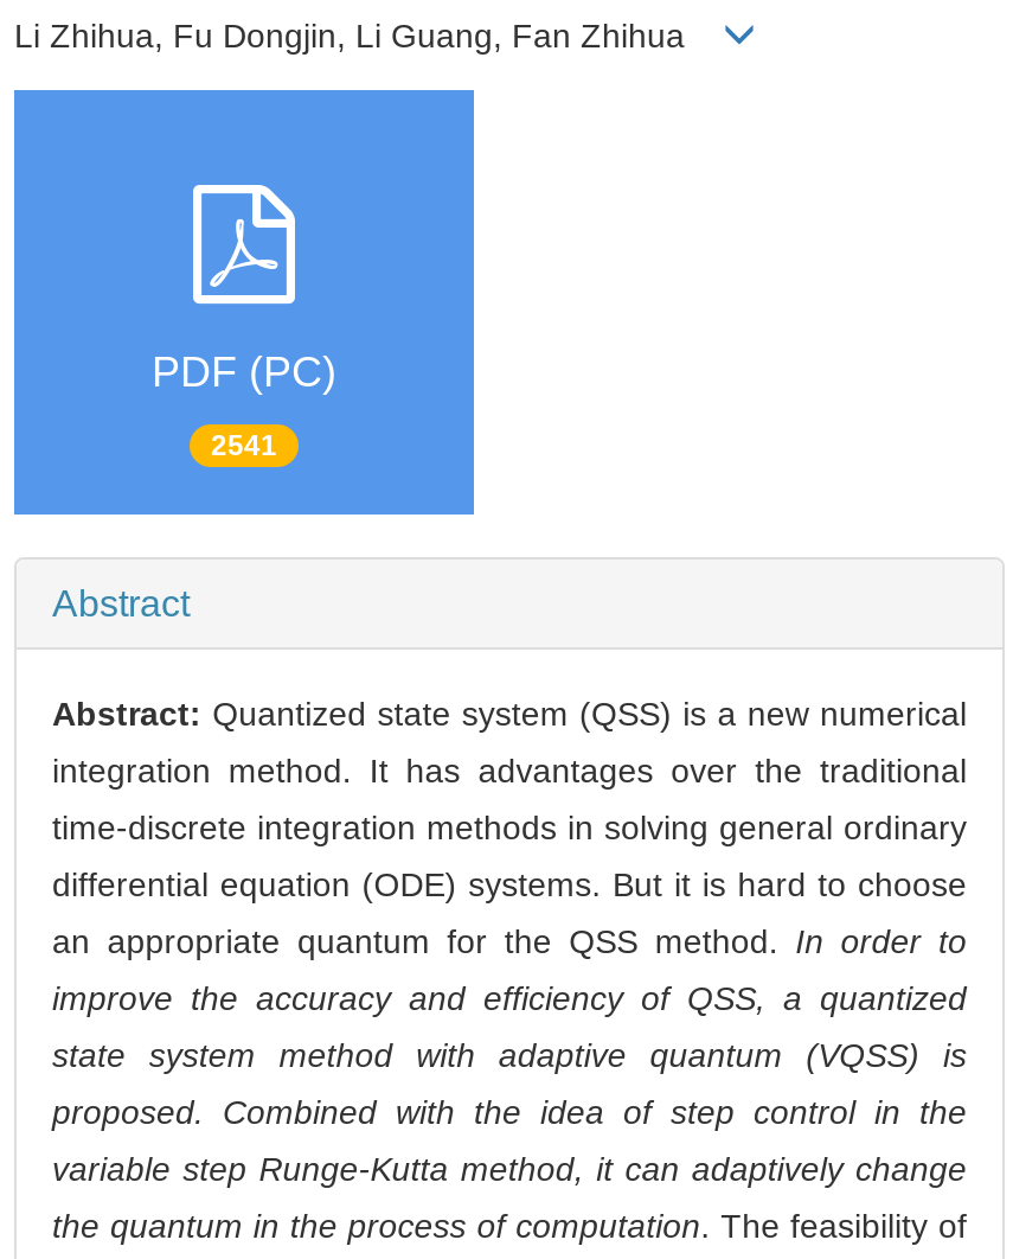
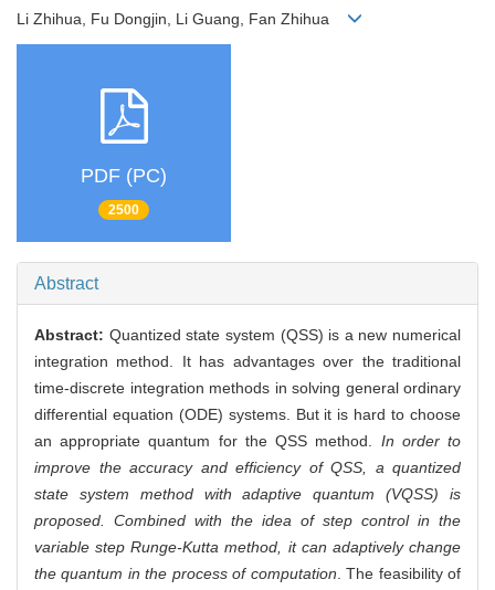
- 2541
+ 2500
